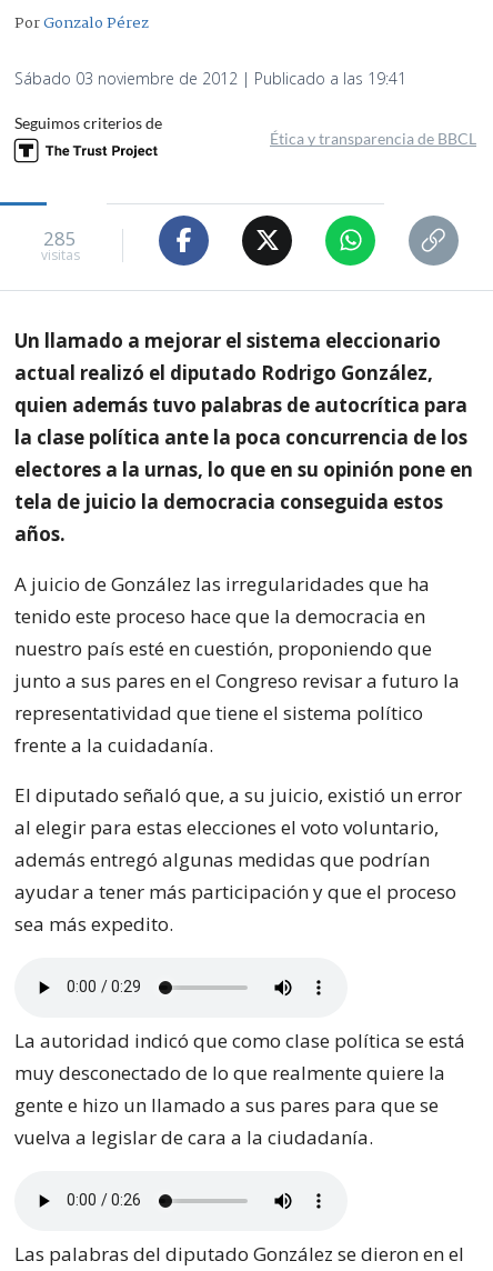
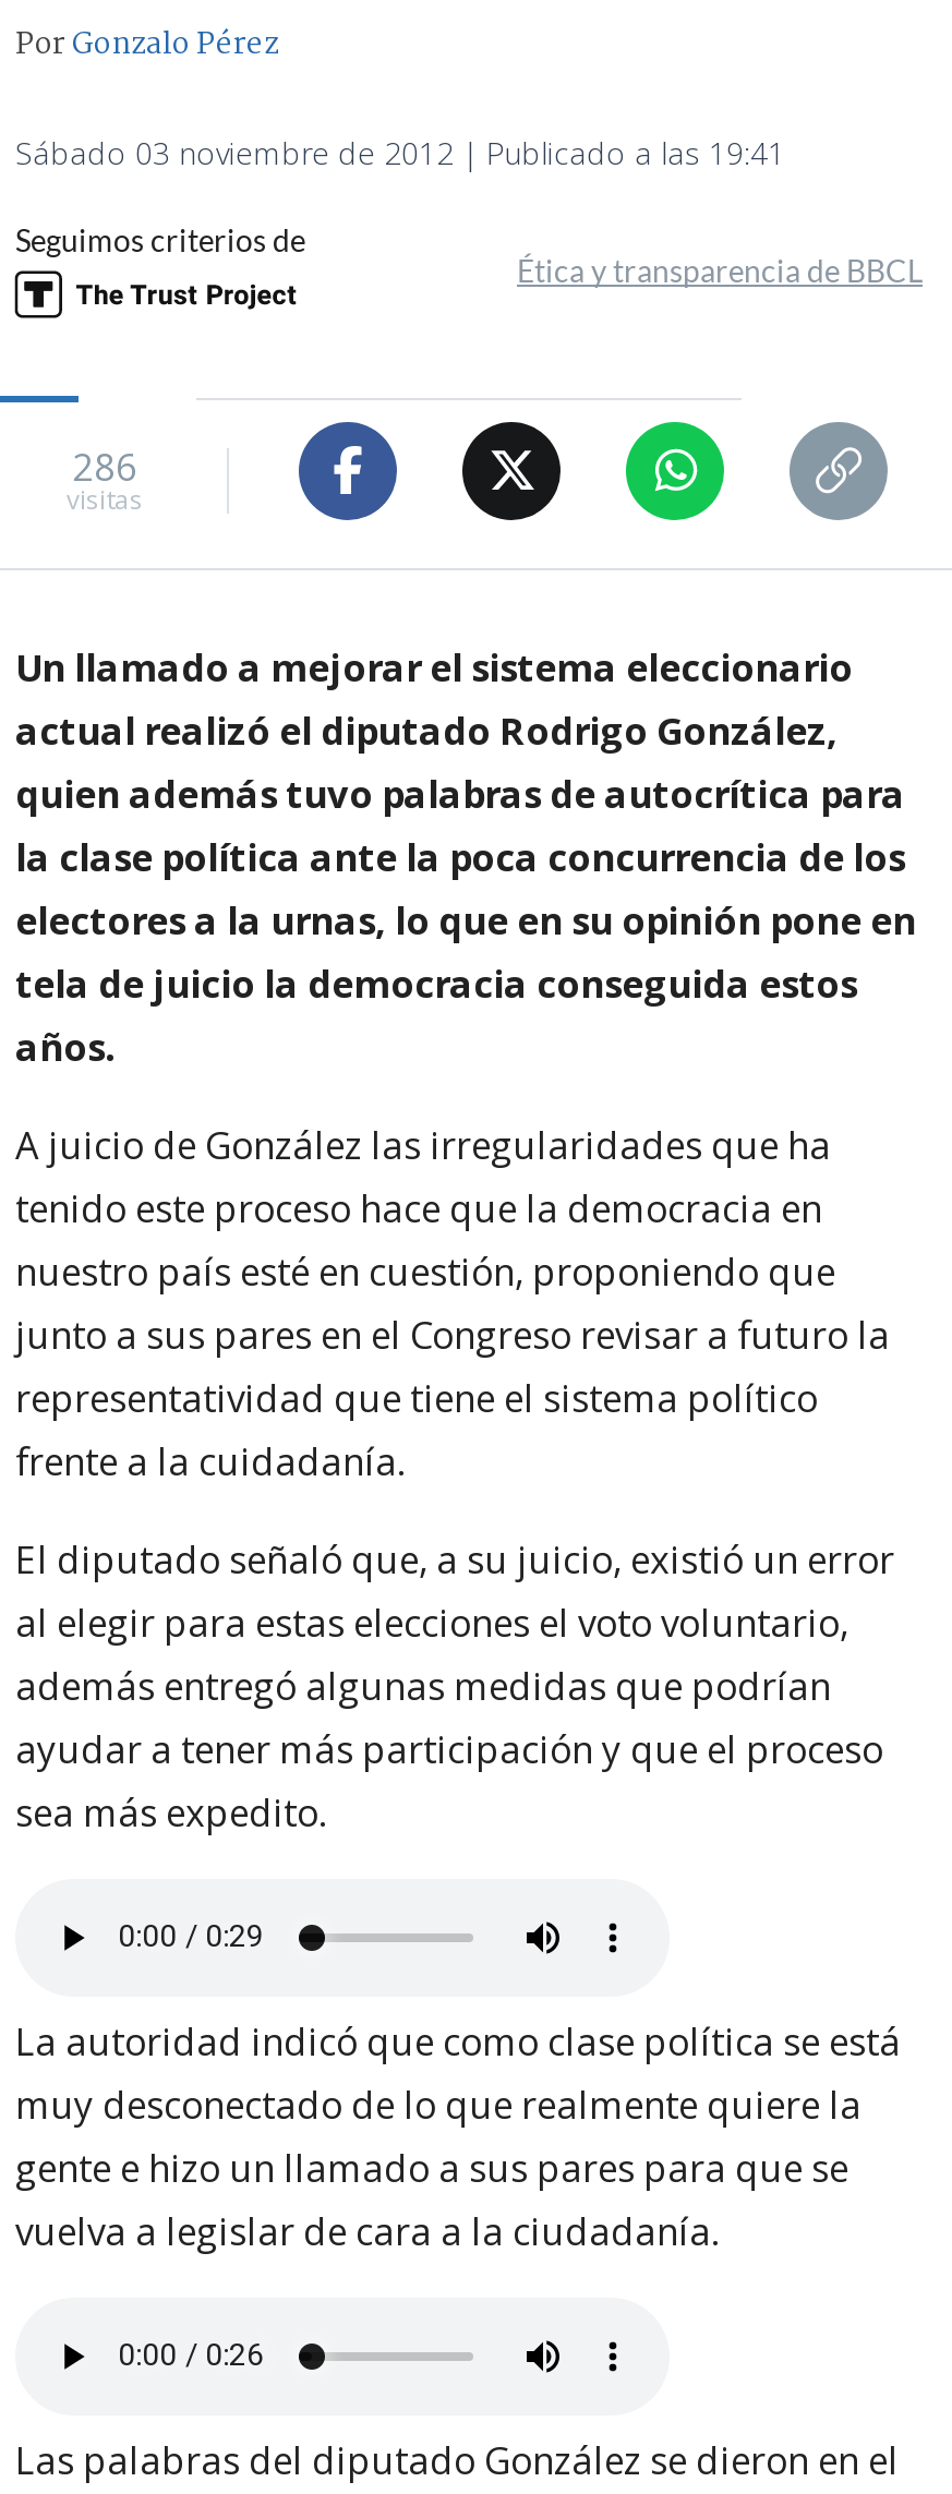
- 285
+ 286
